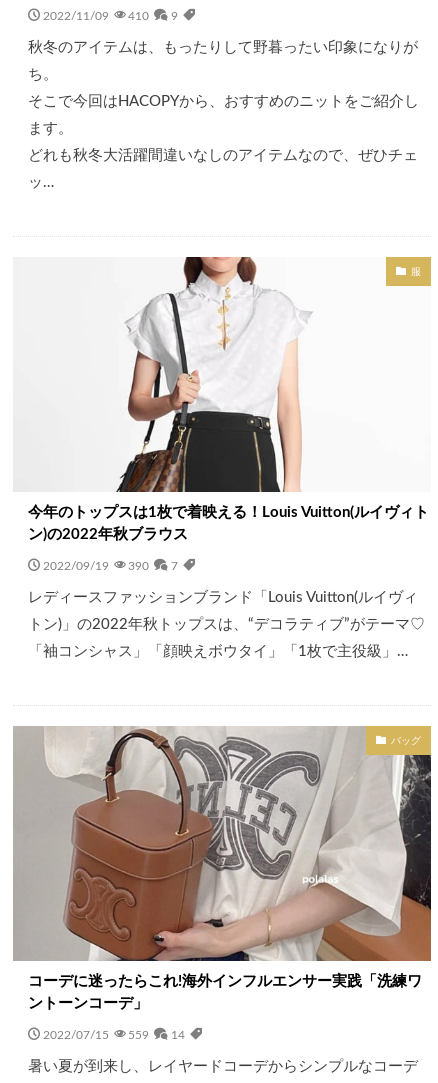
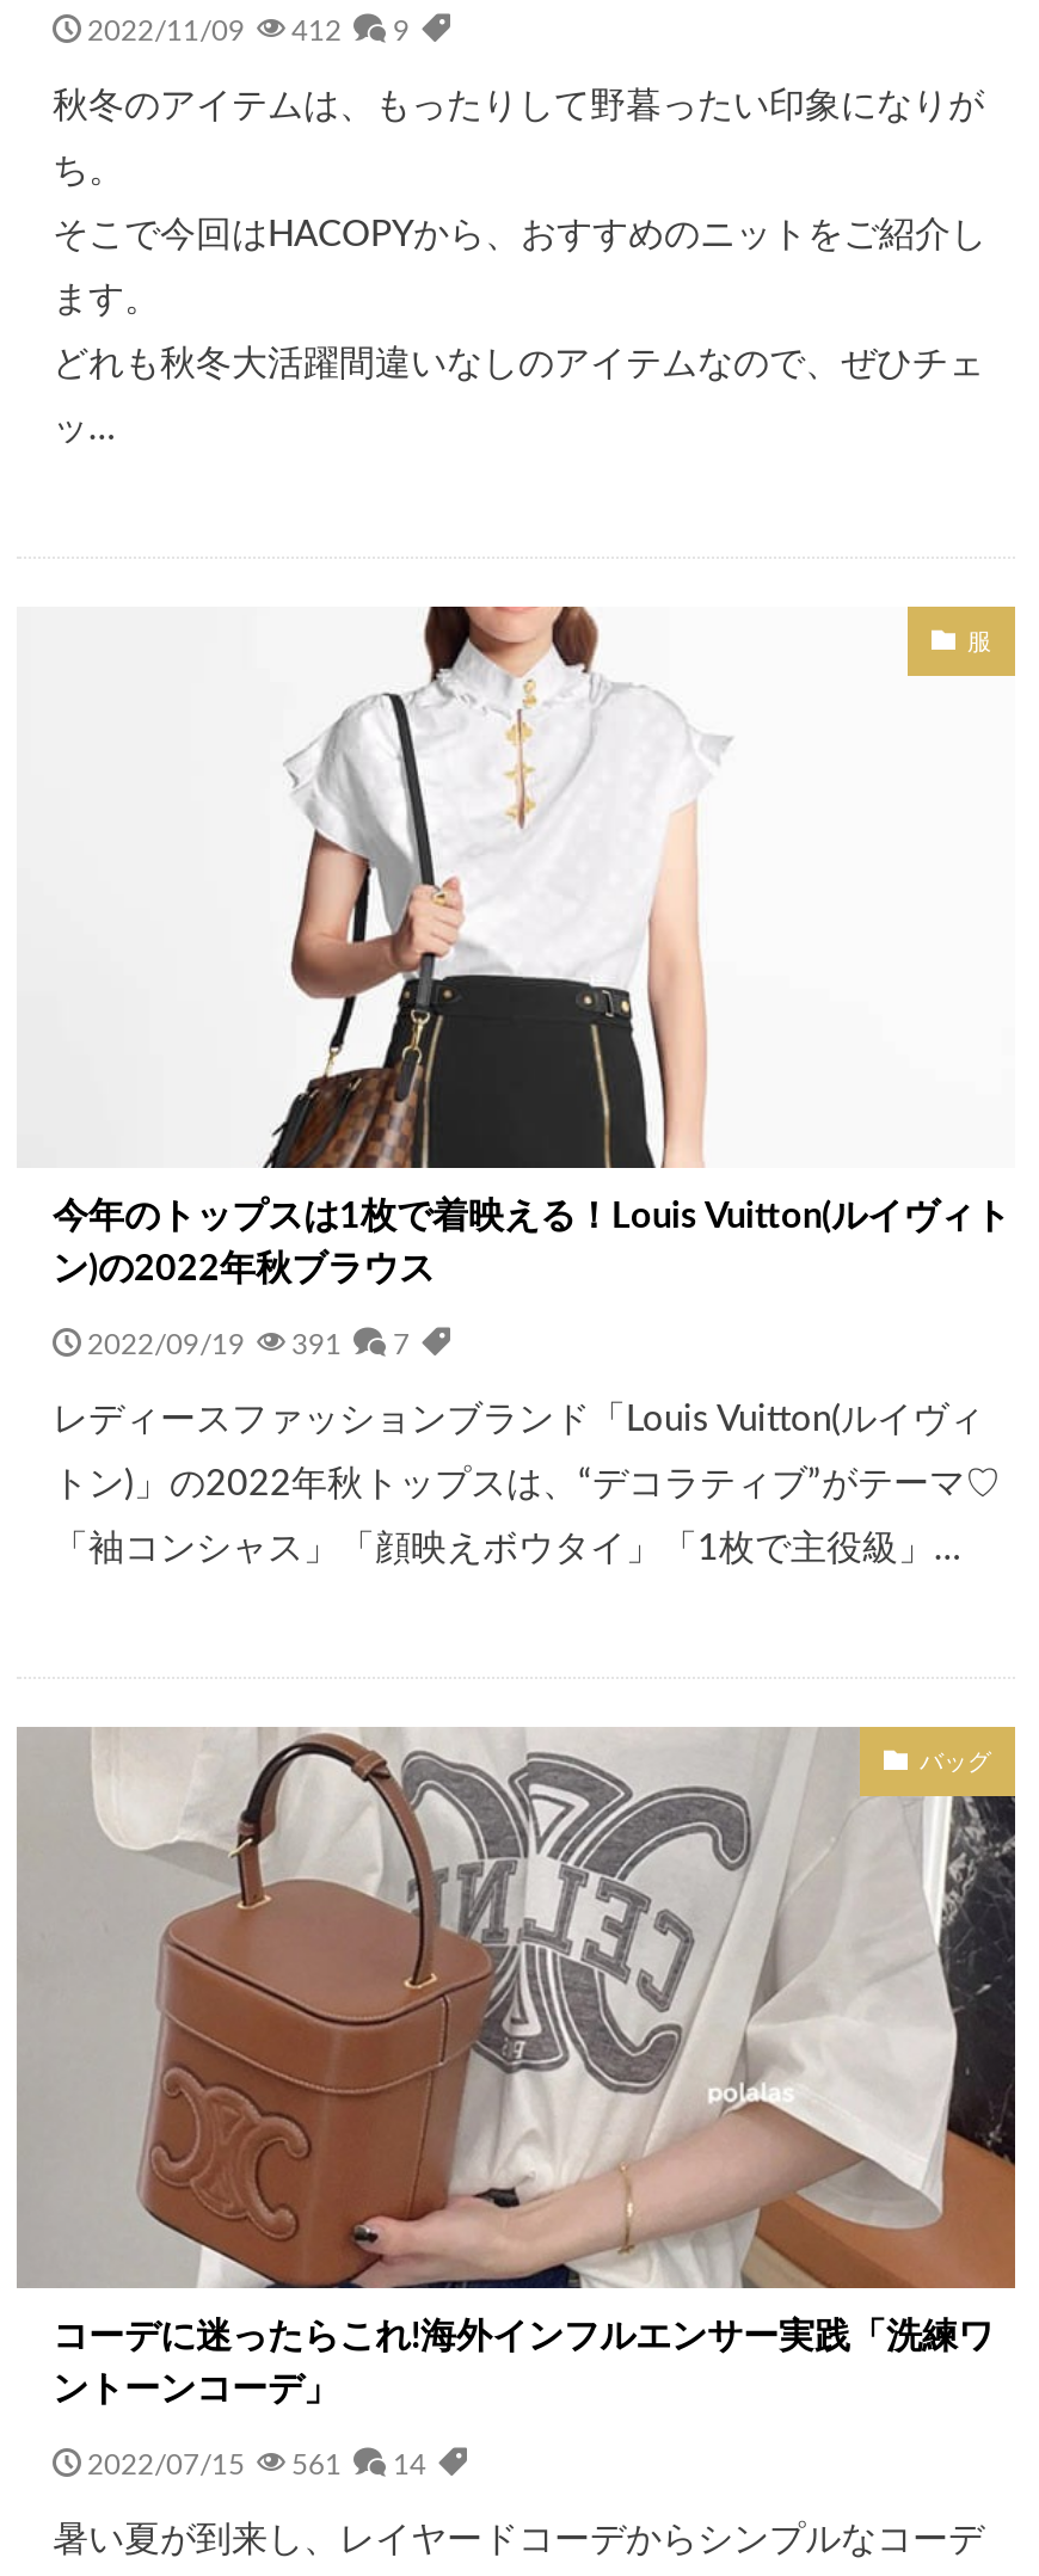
- 2022/11/09 410 9
+ 2022/11/09 412 9

- 2022/09/19 390 7
+ 2022/09/19 391 7

- 2022/07/15 559 14
+ 2022/07/15 561 14
